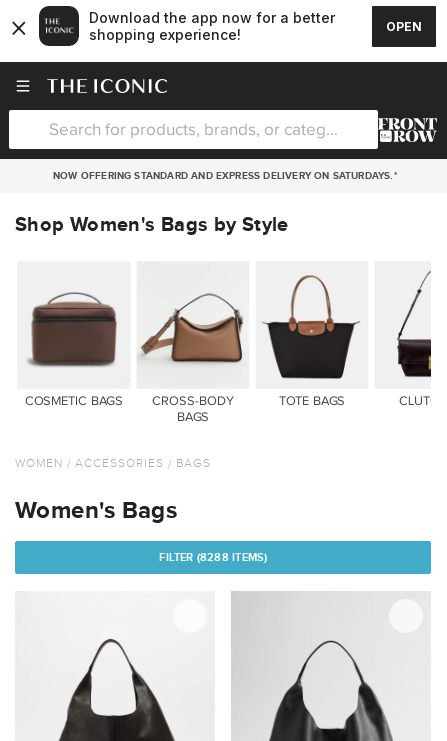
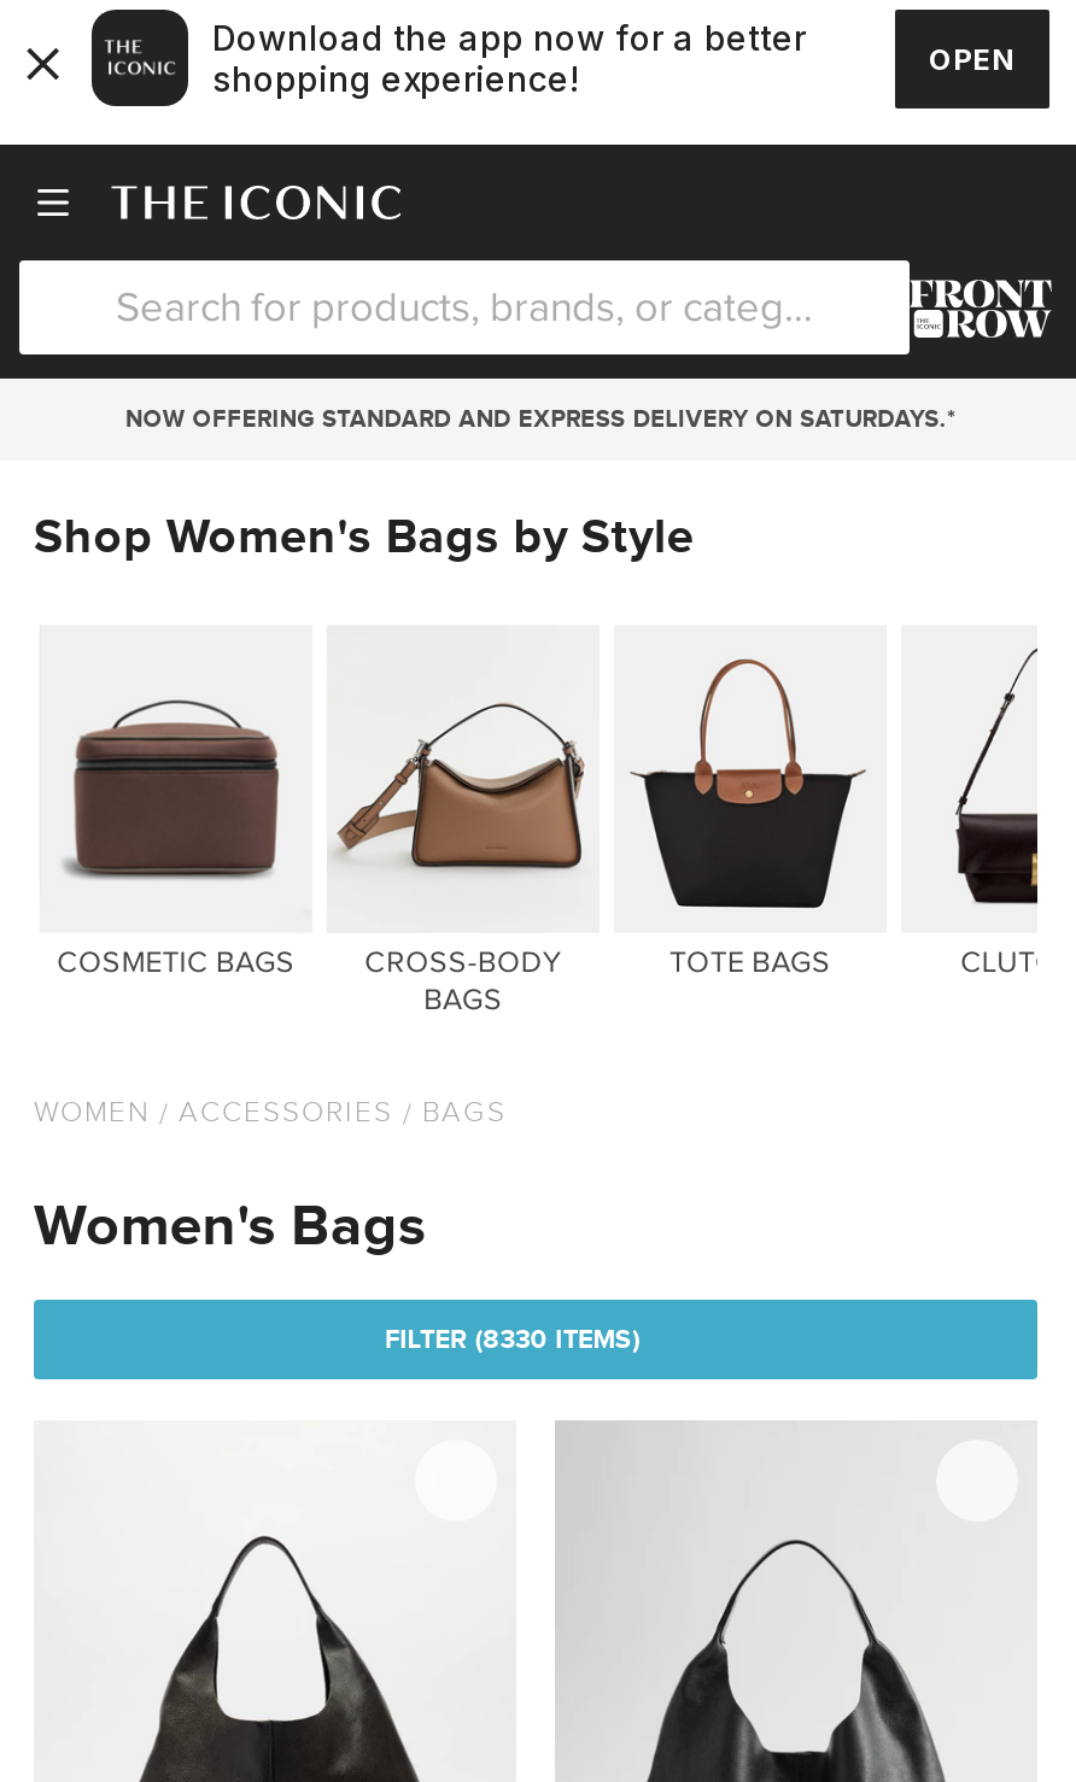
- FILTER (8288 ITEMS)
+ FILTER (8330 ITEMS)
